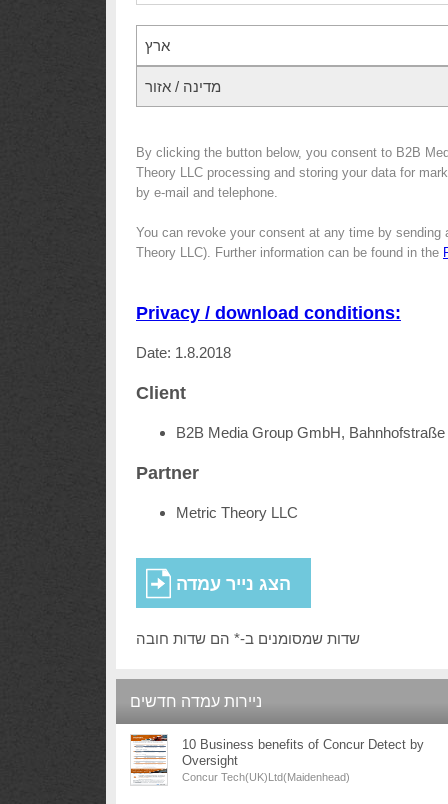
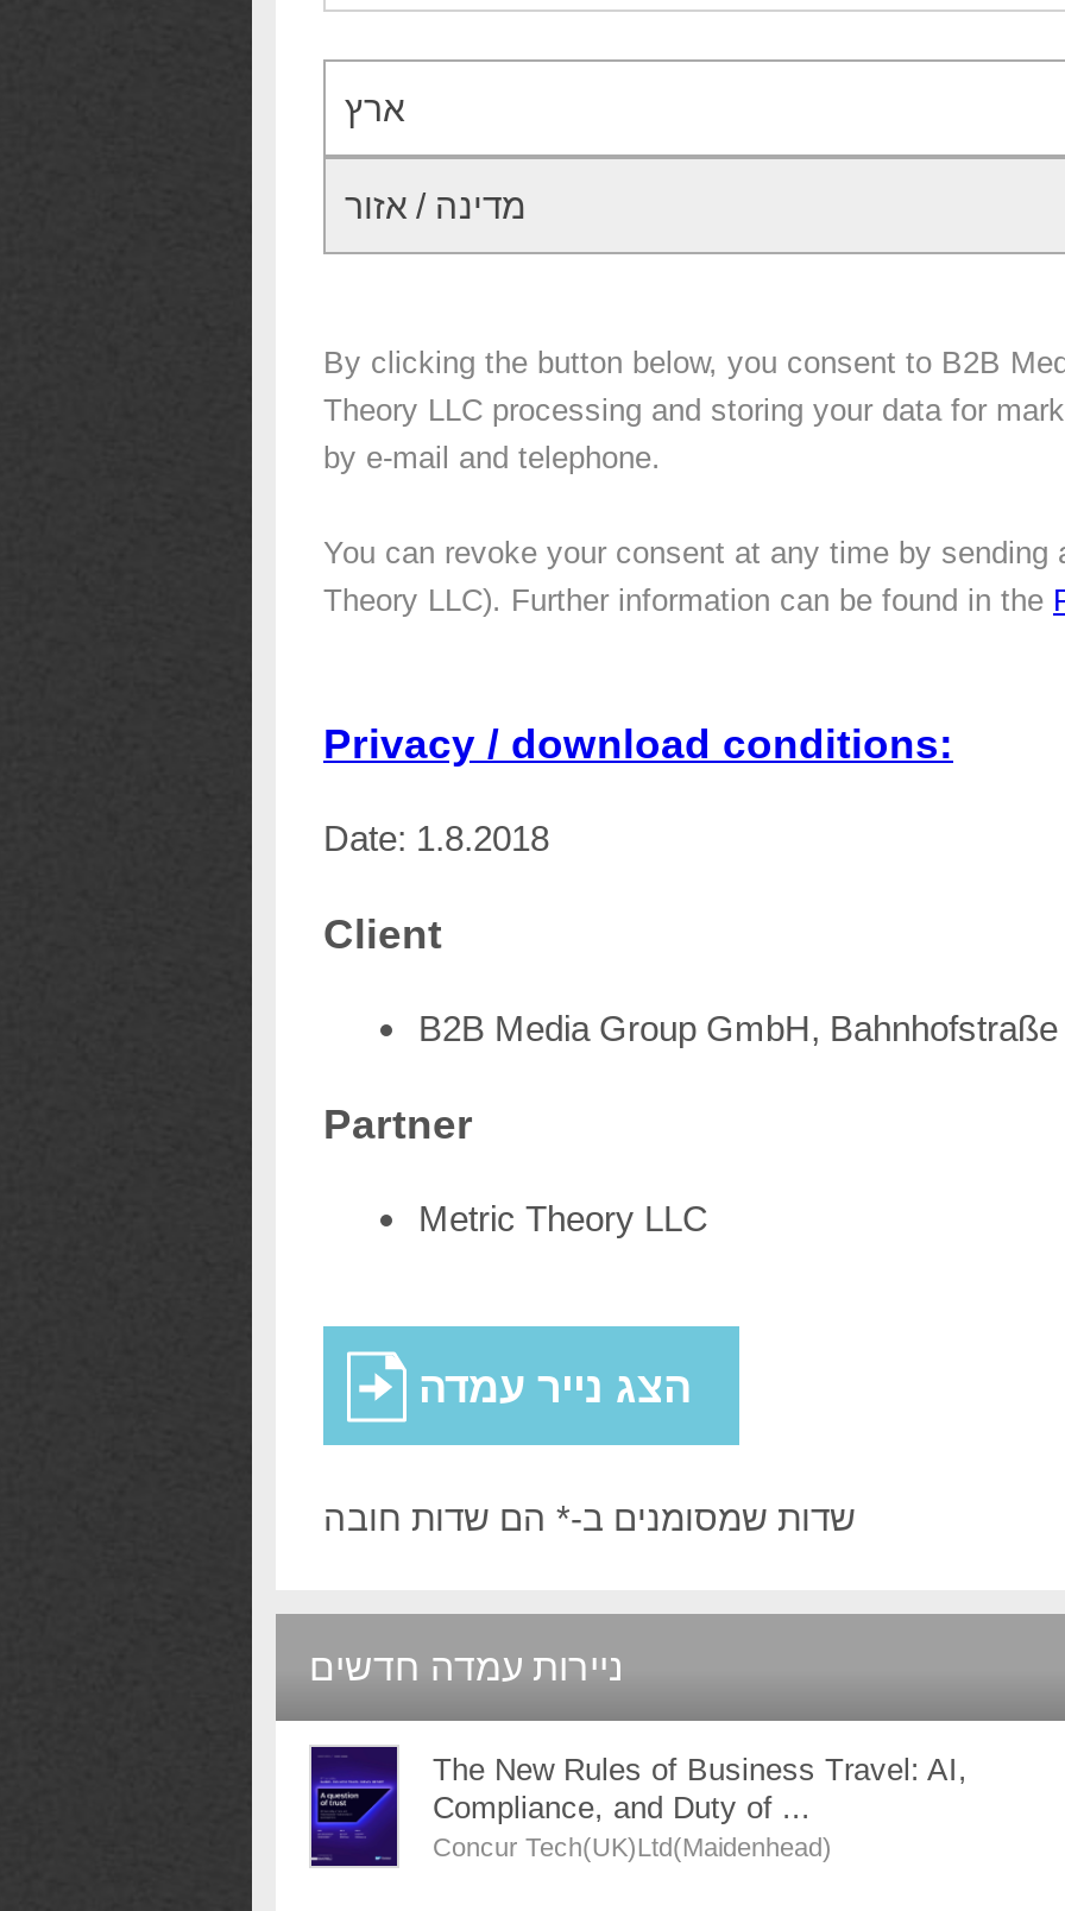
- [image]
- 10 Business benefits of Concur Detect by
- Oversight
+ [image]
+ The New Rules of Business Travel: AI,
+ Compliance, and Duty of ...
